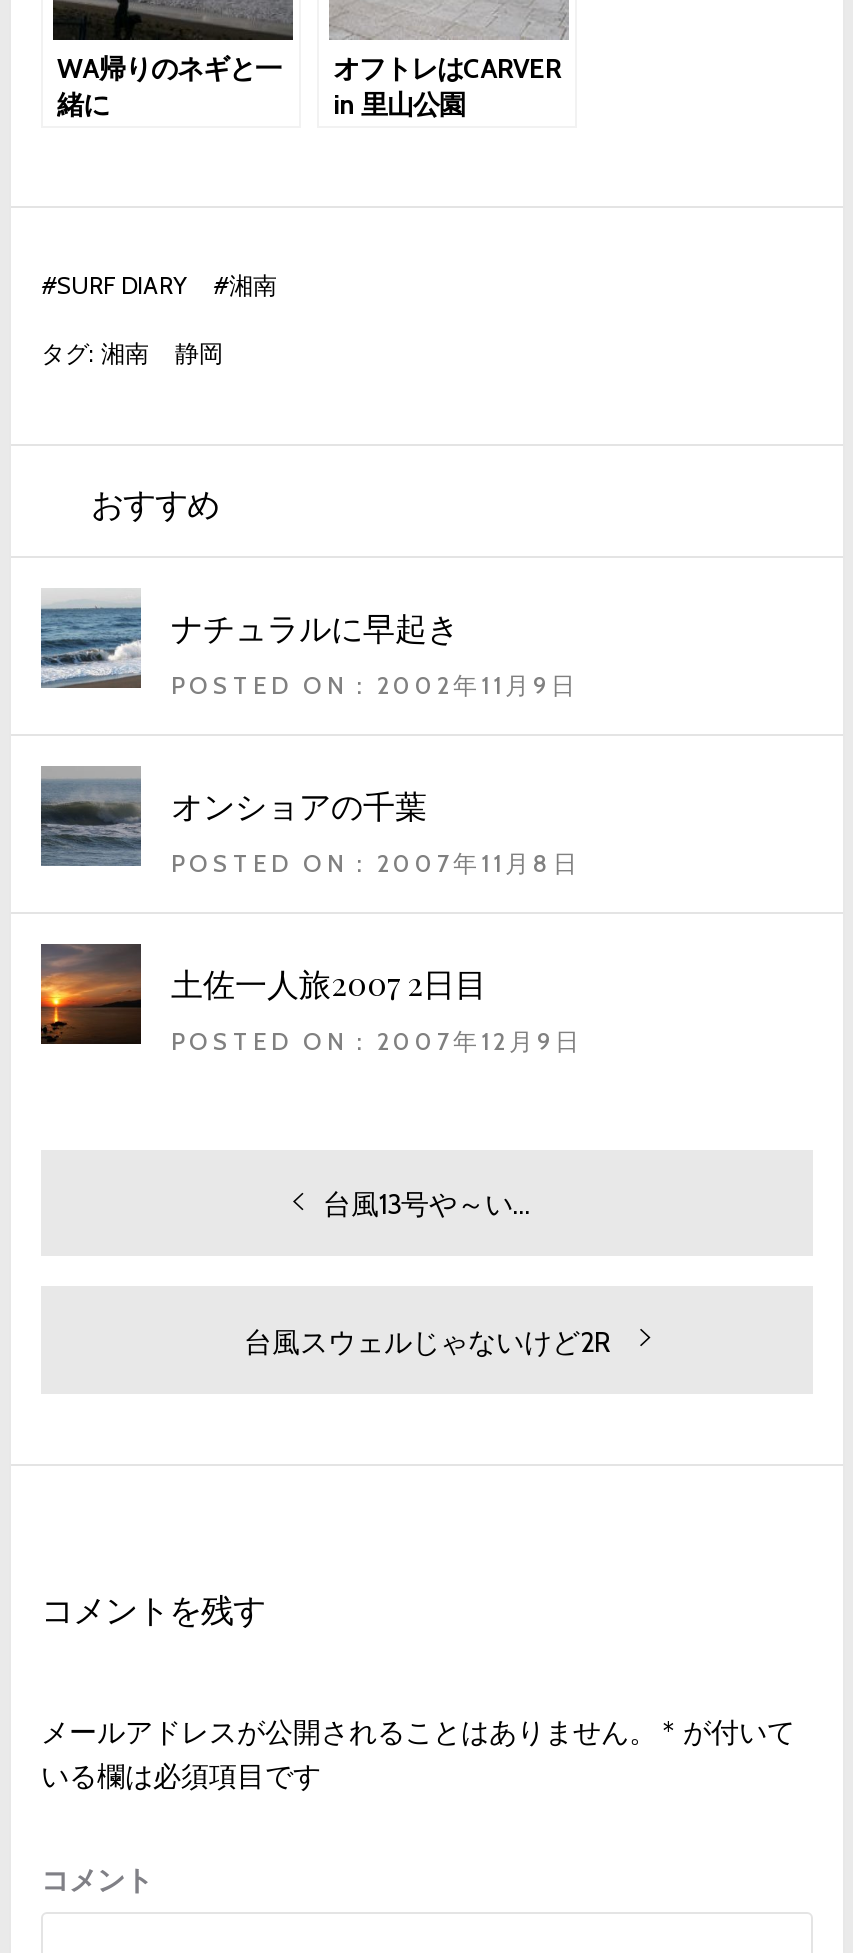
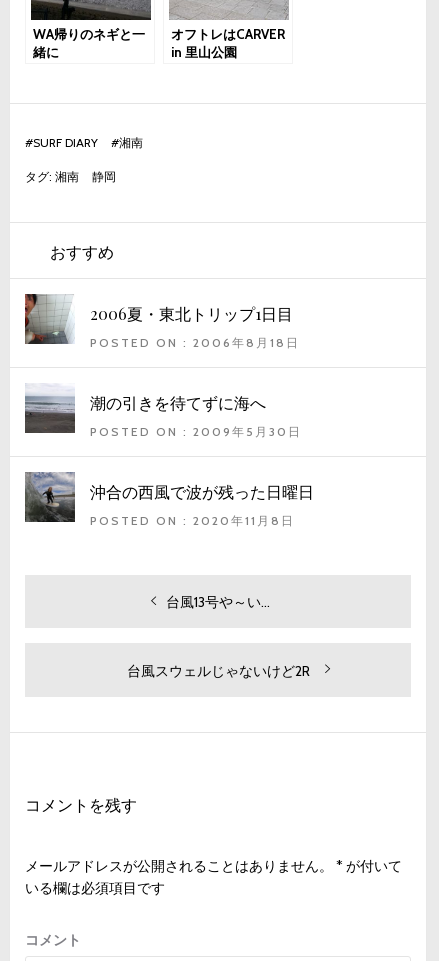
- [image]
- ナチュラルに早起き
+ [image]
+ 2006夏・東北トリップ1日目

- POSTED ON : 2002年11月9日
+ POSTED ON : 2006年8月18日

- [image]
- オンショアの千葉
+ [image]
+ 潮の引きを待てずに海へ

- POSTED ON : 2007年11月8日
+ POSTED ON : 2009年5月30日

- [image]
- 土佐一人旅2007 2日目
+ [image]
+ 沖合の西風で波が残った日曜日

- POSTED ON : 2007年12月9日
+ POSTED ON : 2020年11月8日
